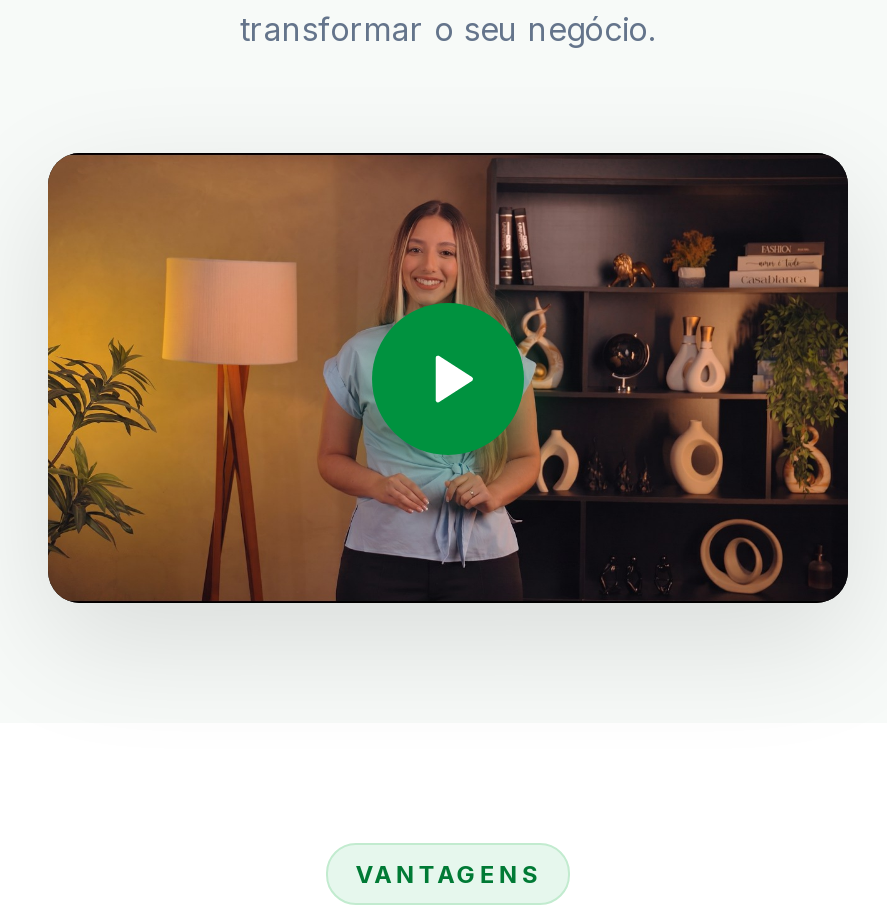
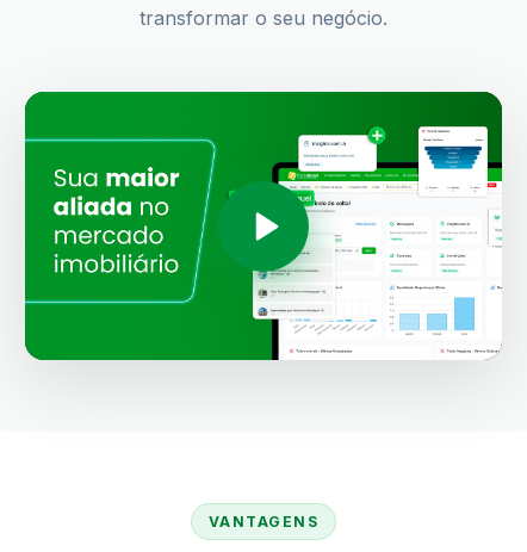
- [image]
+ [image]
